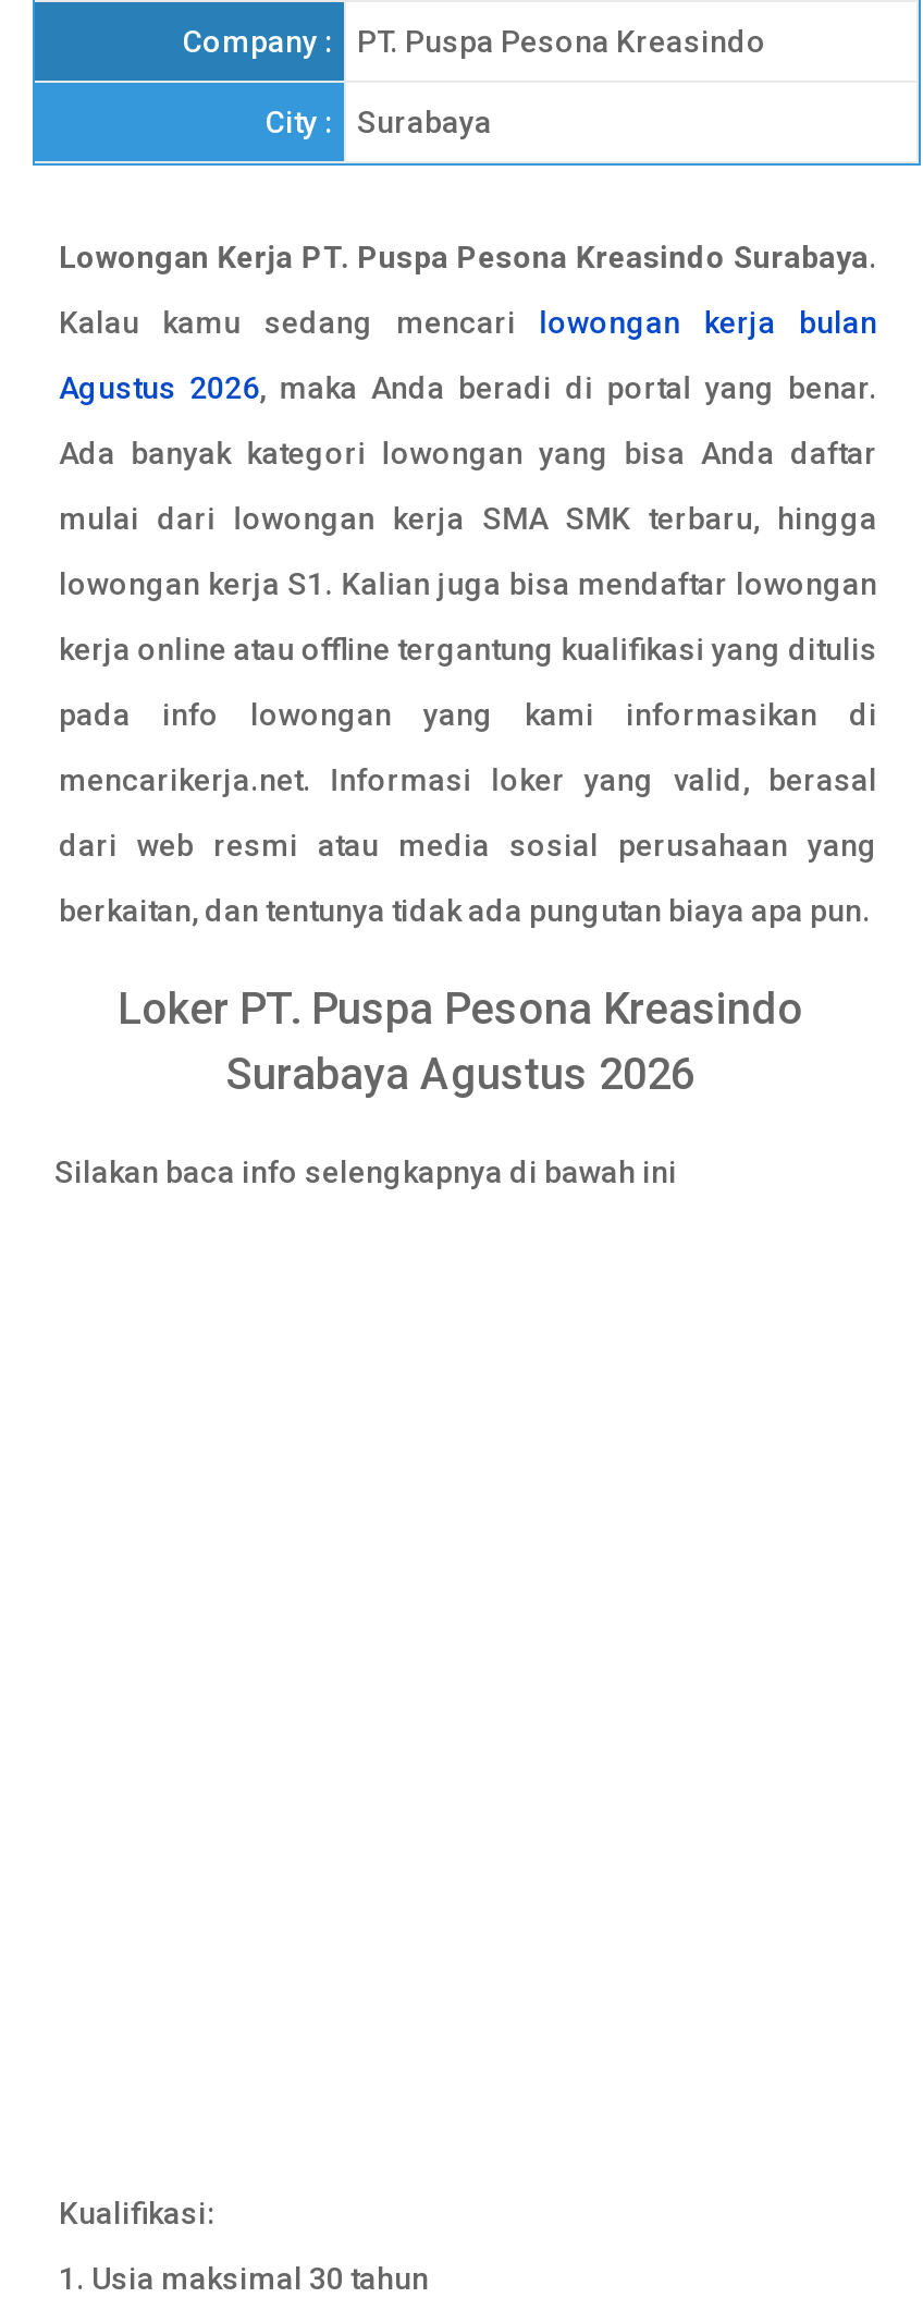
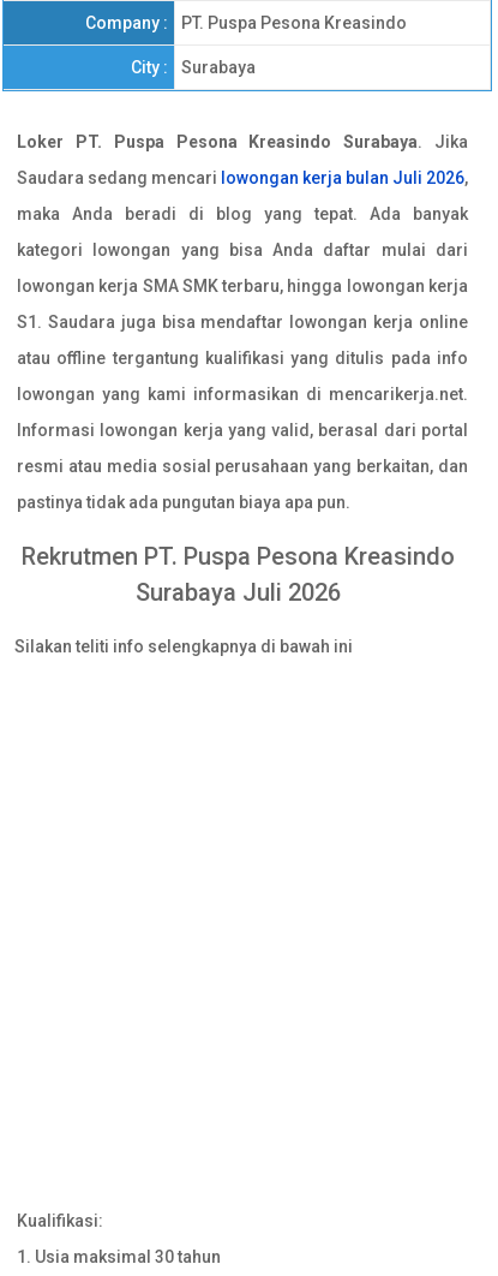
- Lowongan Kerja PT. Puspa Pesona Kreasindo Surabaya.
+ Loker PT. Puspa Pesona Kreasindo Surabaya. Jika

- Kalau kamu sedang mencari lowongan kerja bulan
+ Saudara sedang mencari lowongan kerja bulan Juli 2026,

- Agustus 2026, maka Anda beradi di portal yang benar.
+ maka Anda beradi di blog yang tepat. Ada banyak

- Ada banyak kategori lowongan yang bisa Anda daftar
+ kategori lowongan yang bisa Anda daftar mulai dari

- mulai dari lowongan kerja SMA SMK terbaru, hingga
+ lowongan kerja SMA SMK terbaru, hingga lowongan kerja

- lowongan kerja S1. Kalian juga bisa mendaftar lowongan
+ S1. Saudara juga bisa mendaftar lowongan kerja online

- kerja online atau offline tergantung kualifikasi yang ditulis
+ atau offline tergantung kualifikasi yang ditulis pada info

- pada info lowongan yang kami informasikan di
+ lowongan yang kami informasikan di mencarikerja.net.

- mencarikerja.net. Informasi loker yang valid, berasal
+ Informasi lowongan kerja yang valid, berasal dari portal

- dari web resmi atau media sosial perusahaan yang
+ resmi atau media sosial perusahaan yang berkaitan, dan

- berkaitan, dan tentunya tidak ada pungutan biaya apa pun.
+ pastinya tidak ada pungutan biaya apa pun.

- Loker PT. Puspa Pesona Kreasindo
- Surabaya Agustus 2026
+ Rekrutmen PT. Puspa Pesona Kreasindo
+ Surabaya Juli 2026

- Silakan baca info selengkapnya di bawah ini
+ Silakan teliti info selengkapnya di bawah ini
